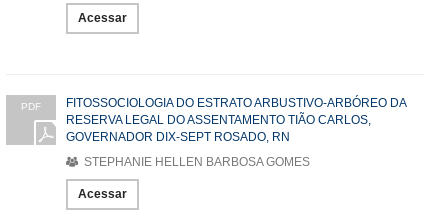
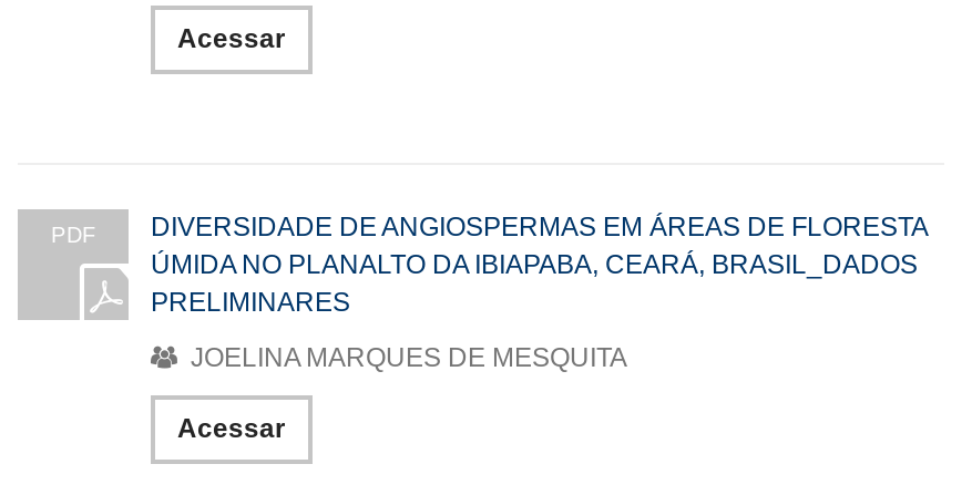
- FITOSSOCIOLOGIA DO ESTRATO ARBUSTIVO-ARBÓREO DA
- RESERVA LEGAL DO ASSENTAMENTO TIÃO CARLOS,
- GOVERNADOR DIX-SEPT ROSADO, RN
+ DIVERSIDADE DE ANGIOSPERMAS EM ÁREAS DE FLORESTA
+ ÚMIDA NO PLANALTO DA IBIAPABA, CEARÁ, BRASIL_DADOS
+ PRELIMINARES

- STEPHANIE HELLEN BARBOSA GOMES
+ JOELINA MARQUES DE MESQUITA
